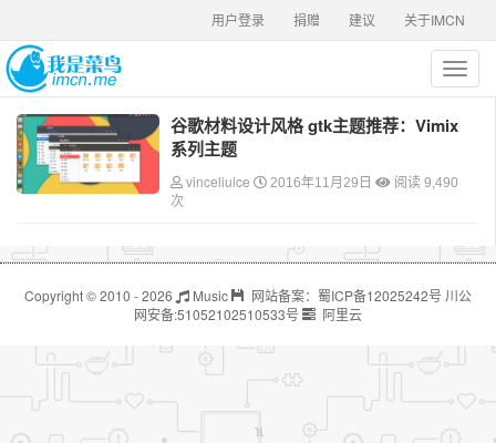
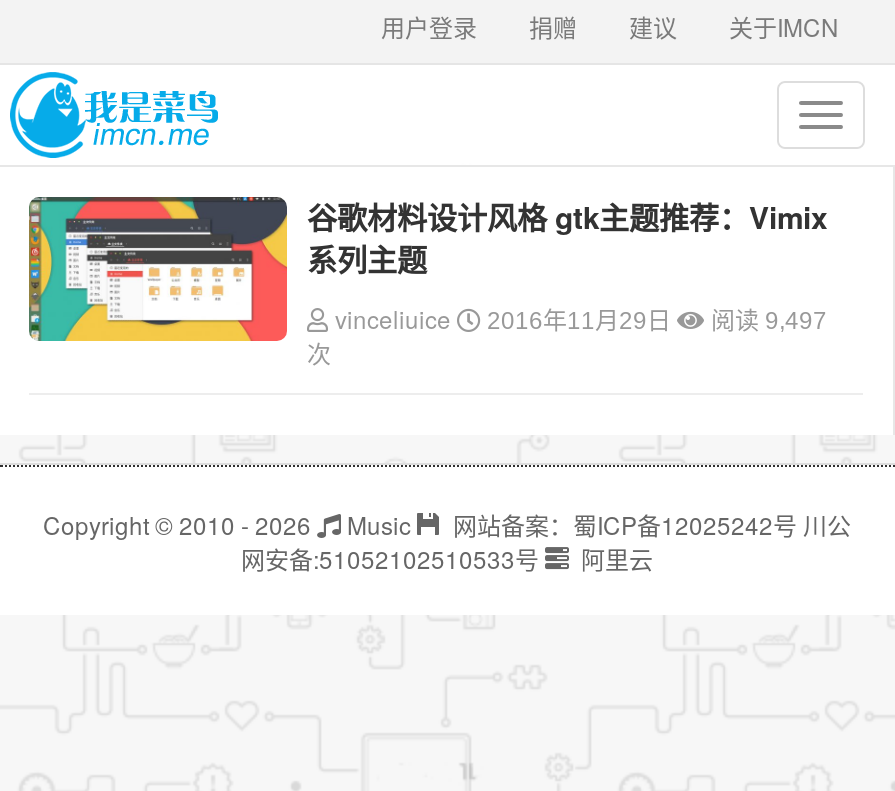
- 阅读 9,490
+ 阅读 9,497
